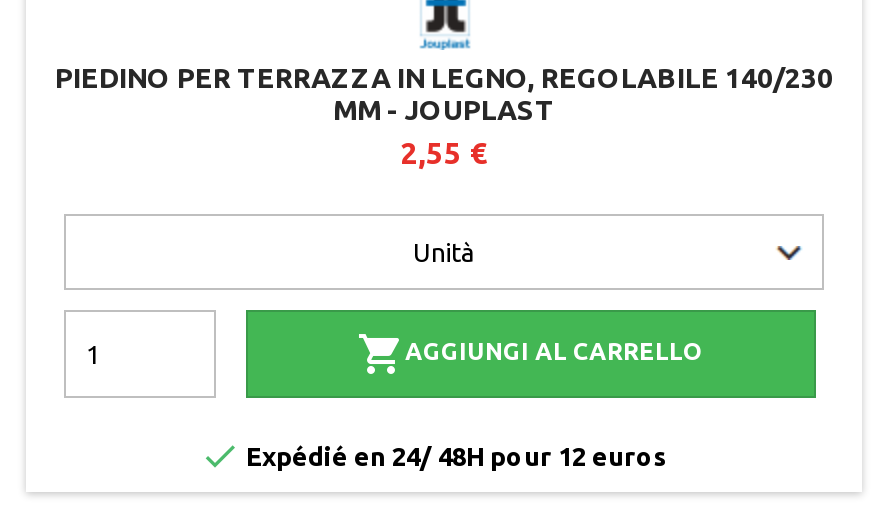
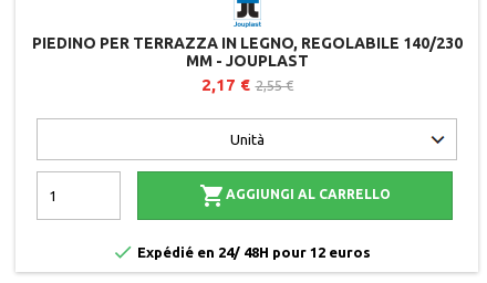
- 2,55 €
+ 2,17 € 2,55 €
